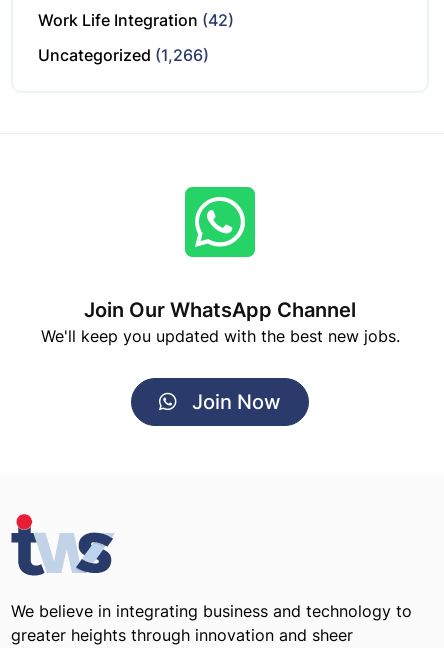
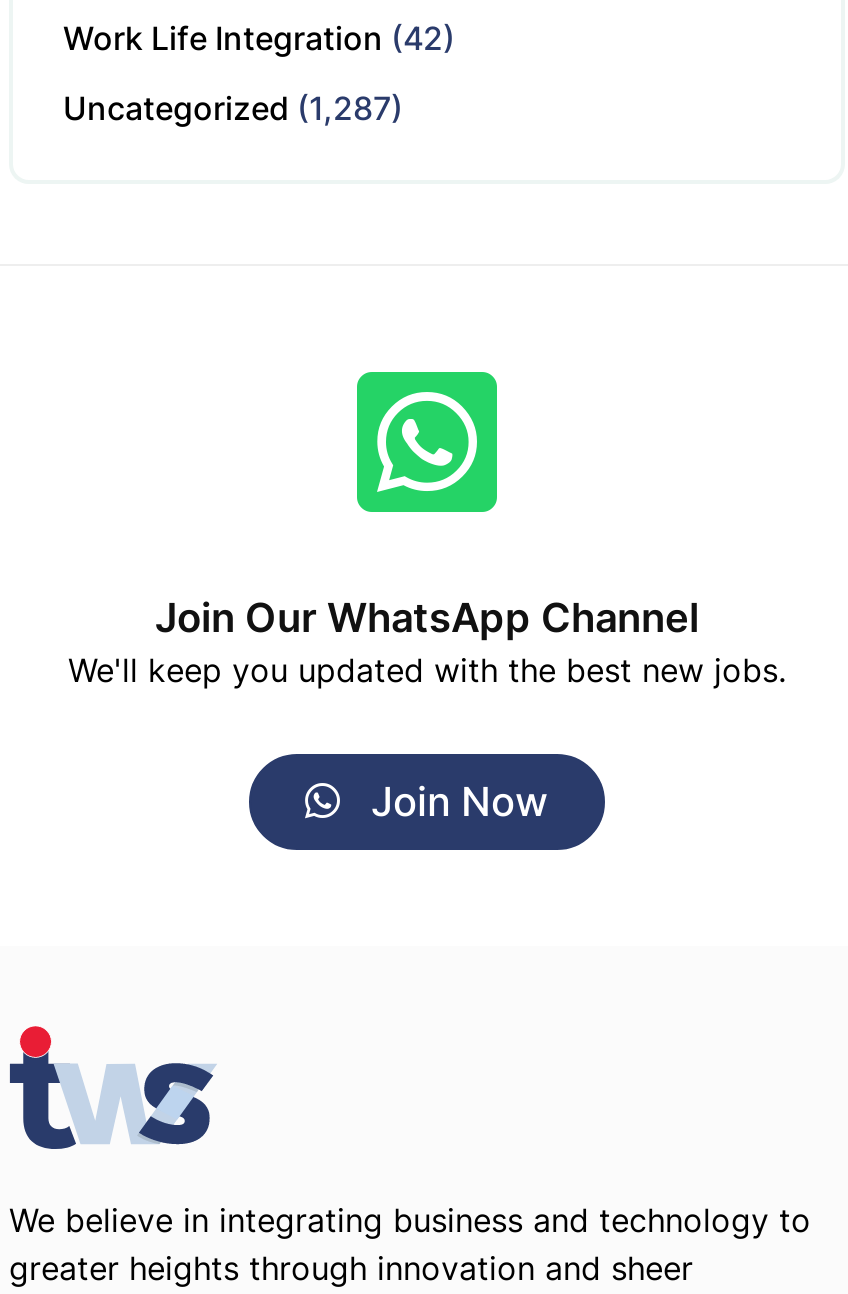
- Uncategorized (1,266)
+ Uncategorized (1,287)
